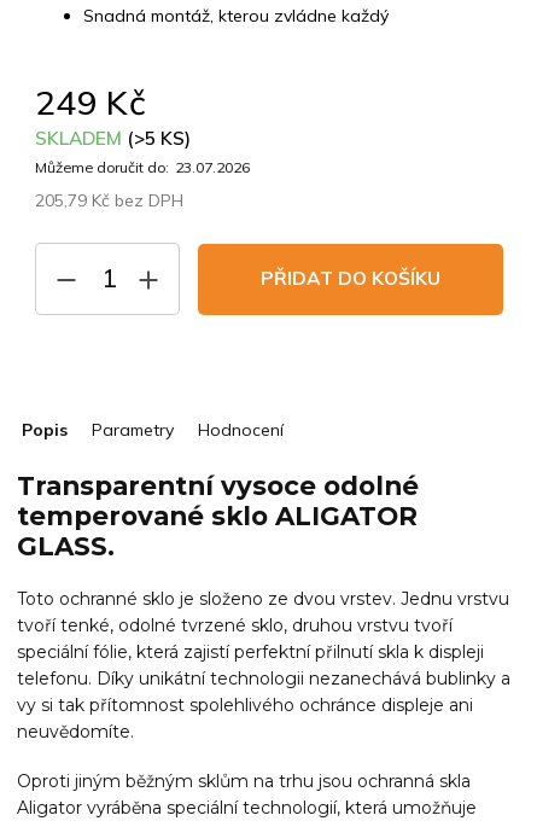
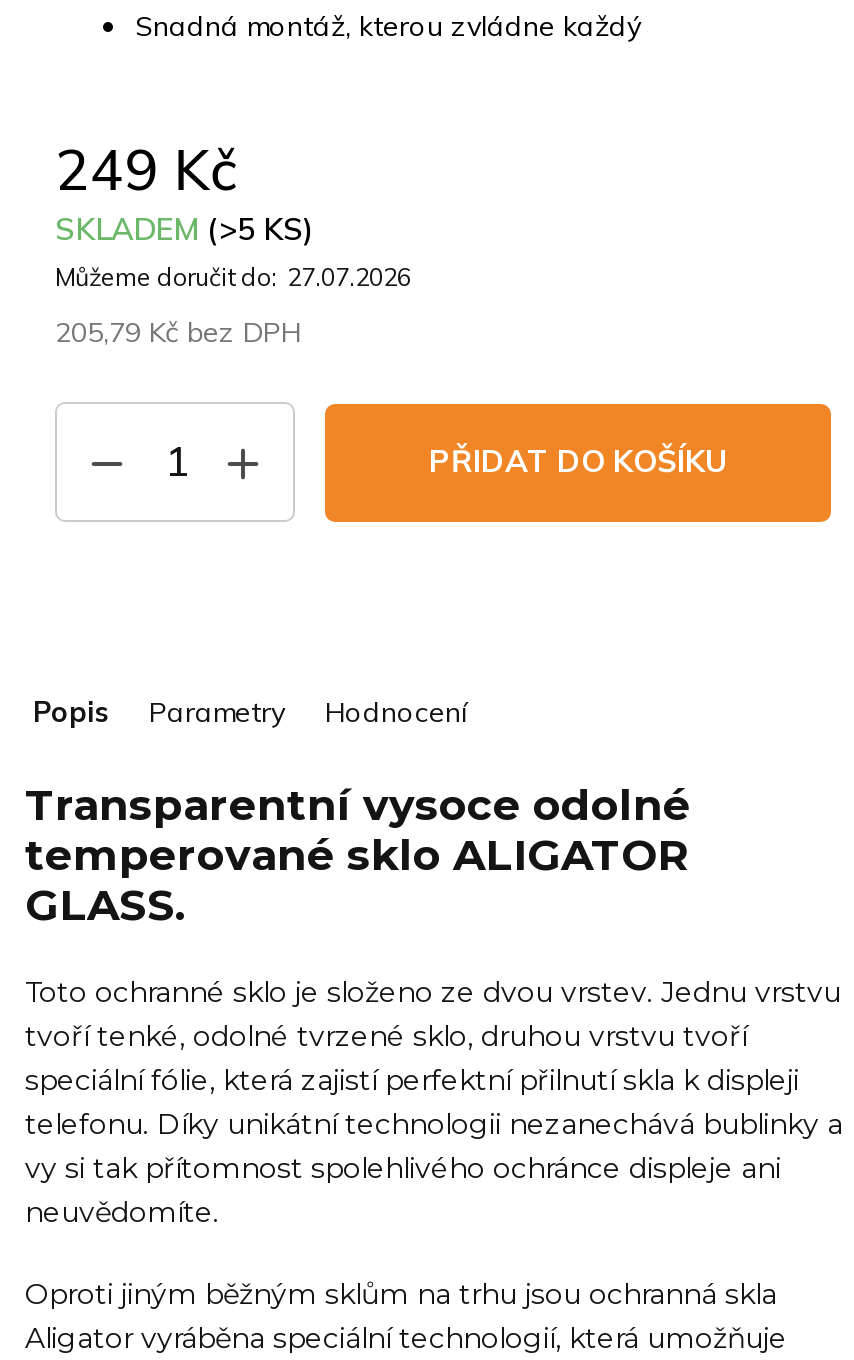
- Můžeme doručit do: 23.07.2026
+ Můžeme doručit do: 27.07.2026
